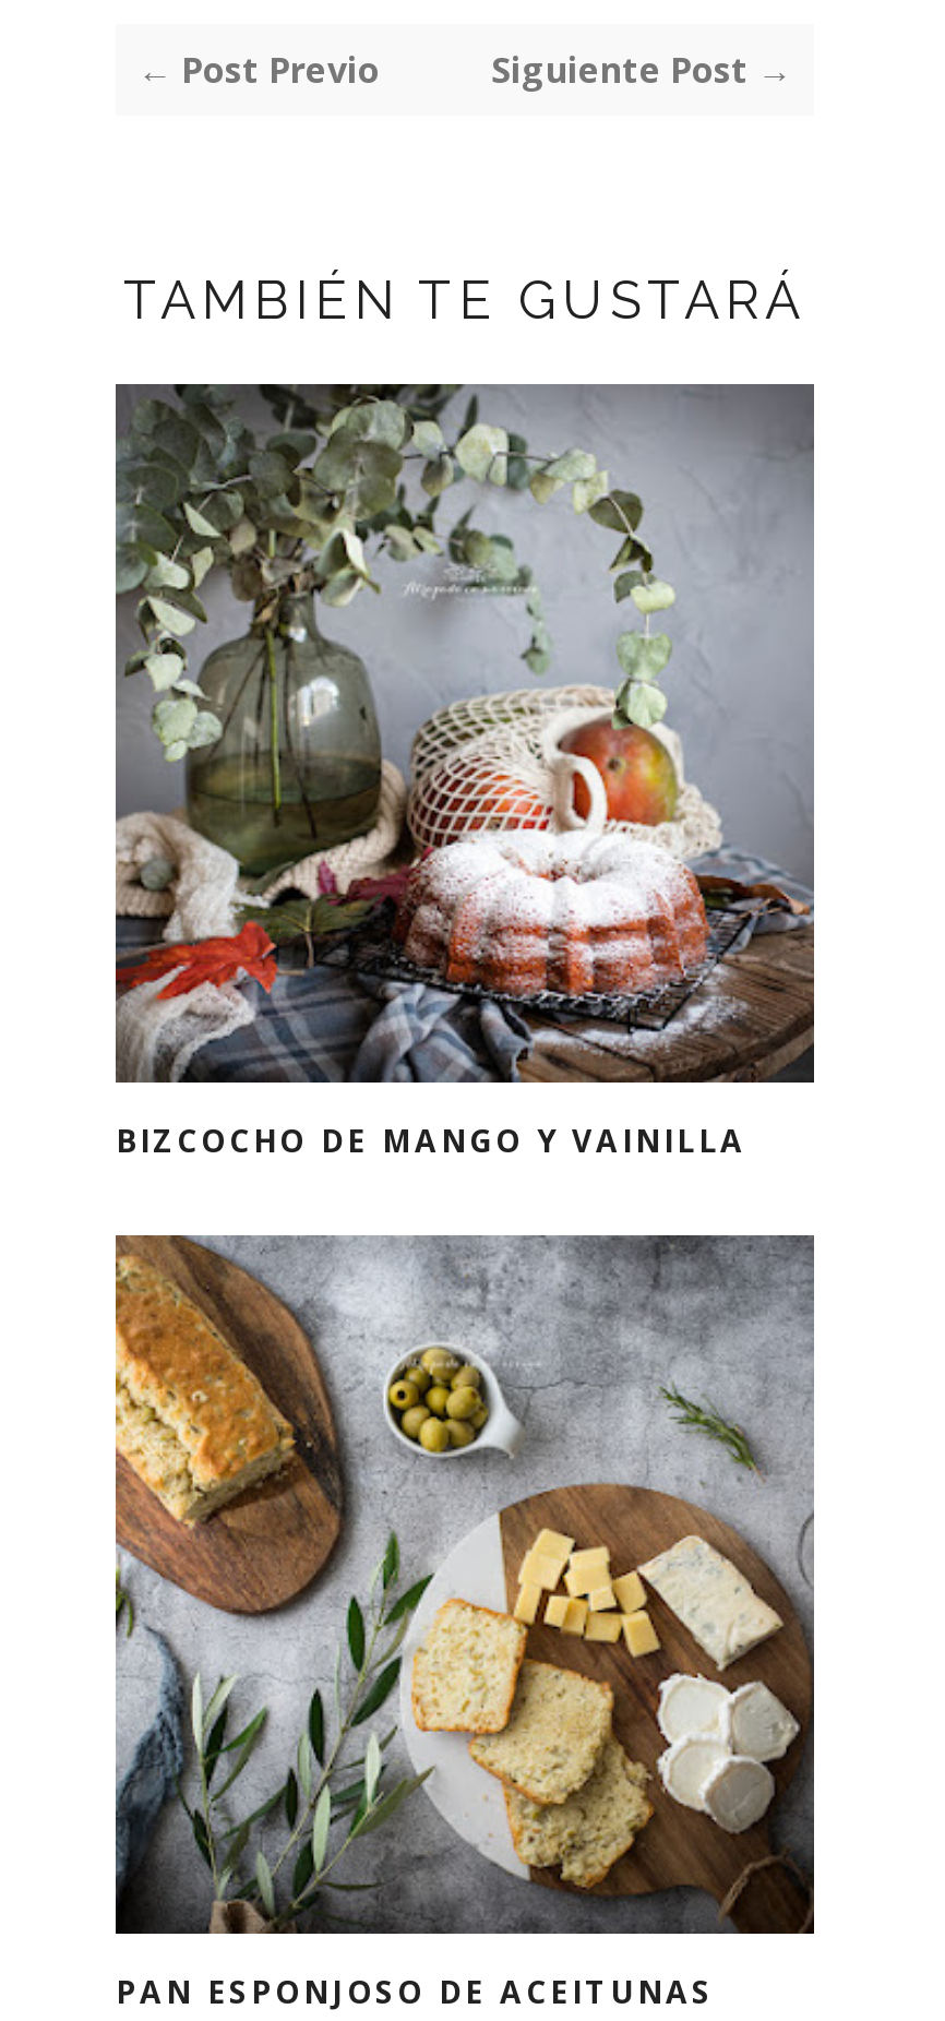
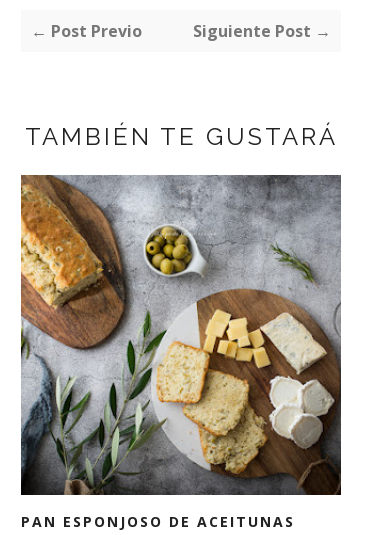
- [image]
- BIZCOCHO DE MANGO Y VAINILLA
